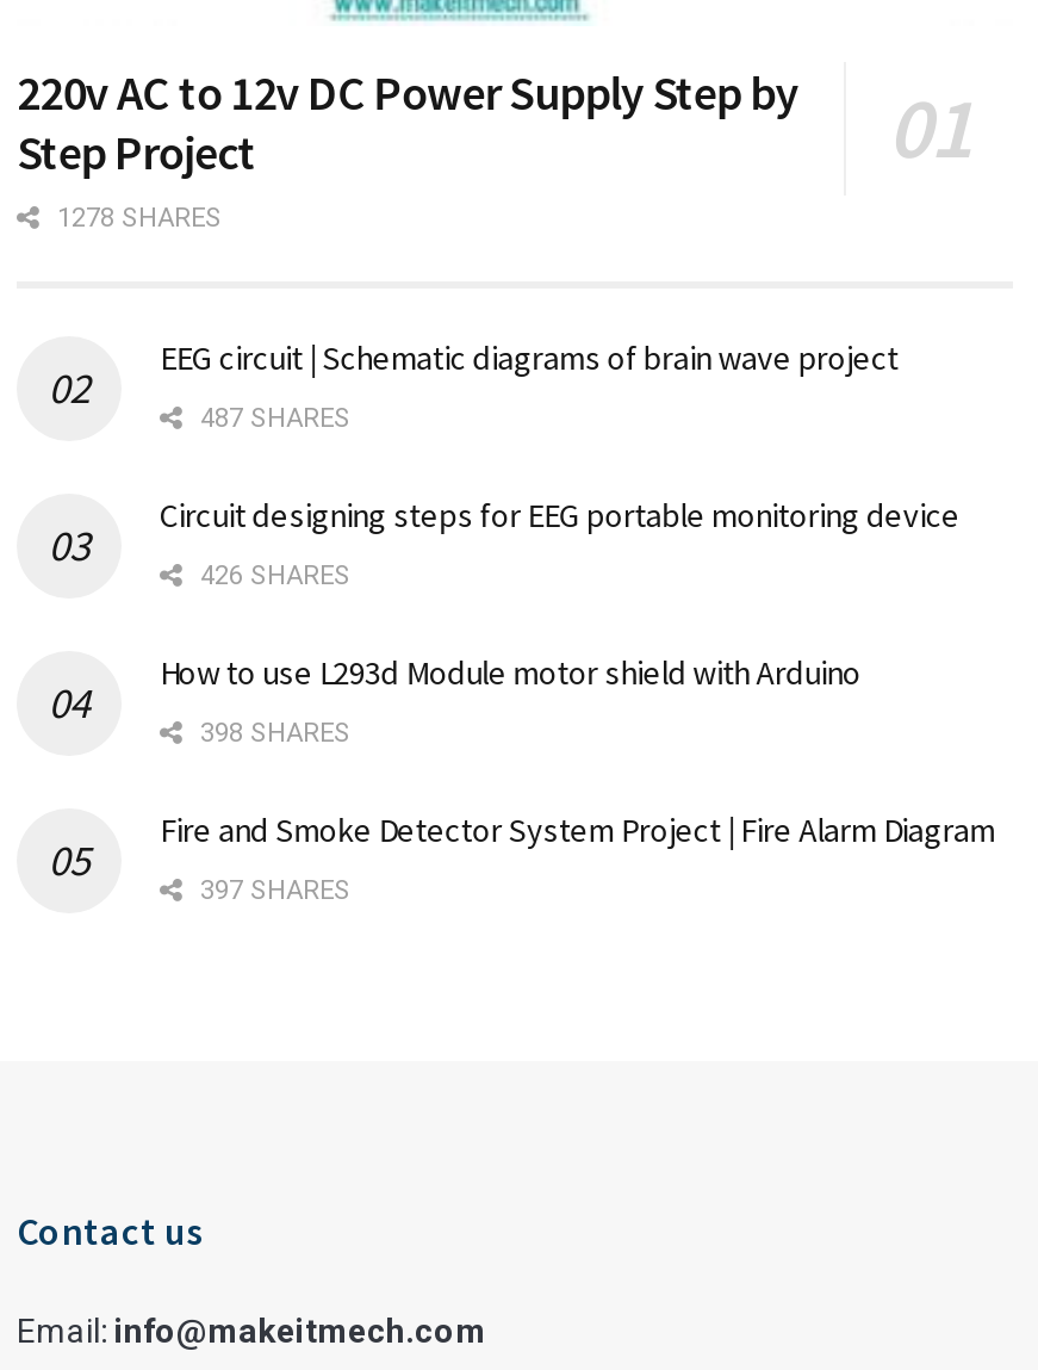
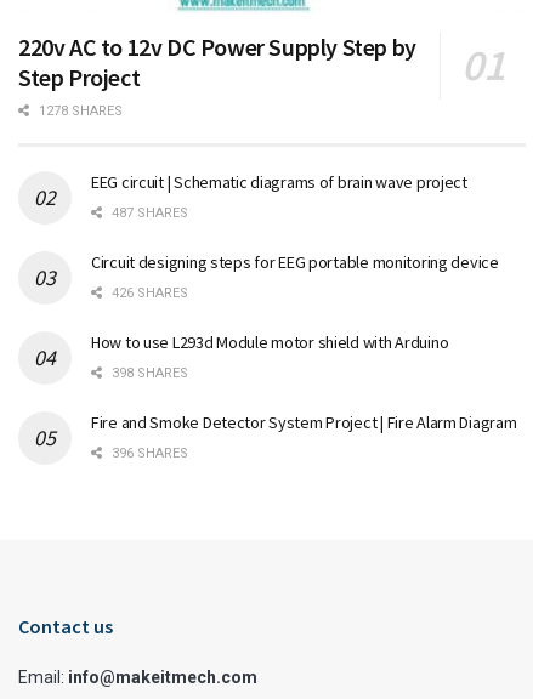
- 397 SHARES
+ 396 SHARES
